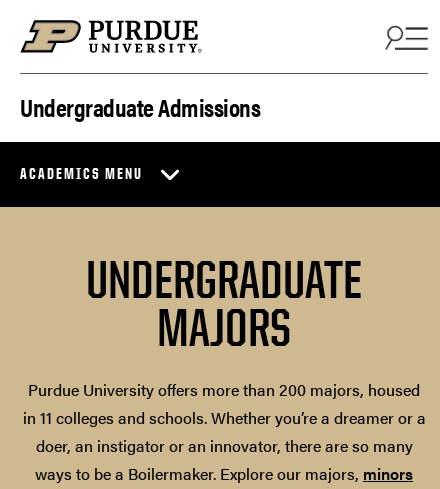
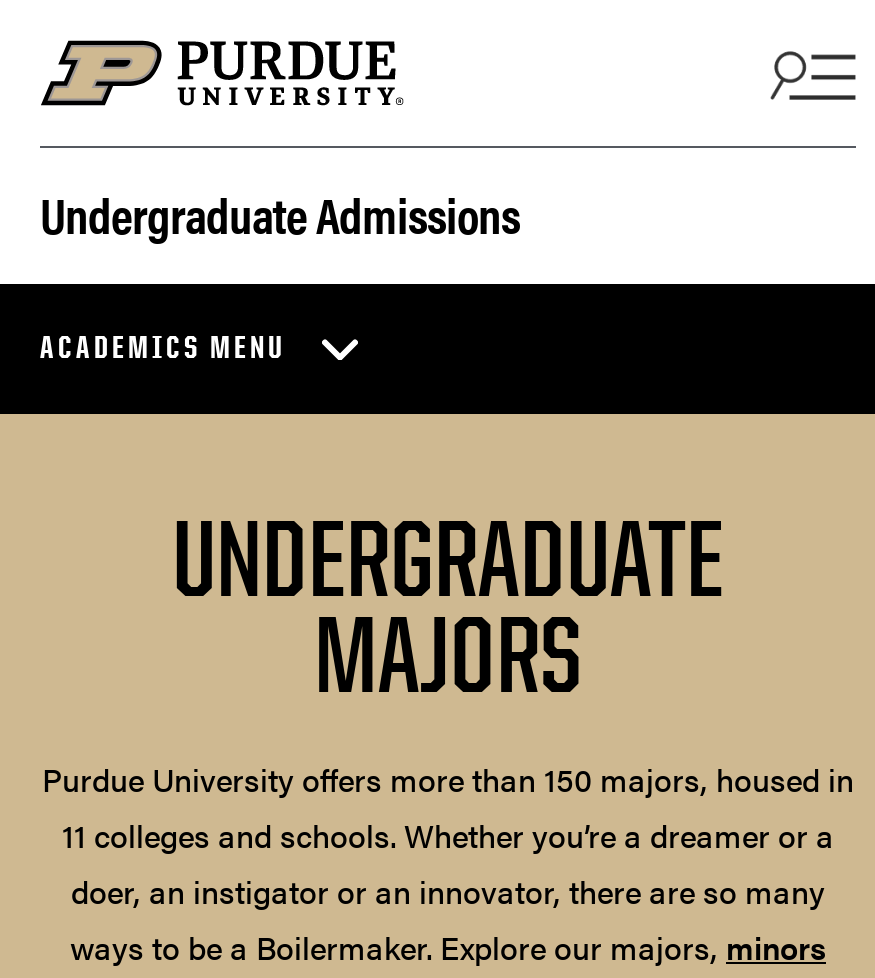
- Purdue University offers more than 200 majors, housed
- in 11 colleges and schools. Whether you’re a dreamer or a
+ Purdue University offers more than 150 majors, housed in
+ 11 colleges and schools. Whether you’re a dreamer or a
